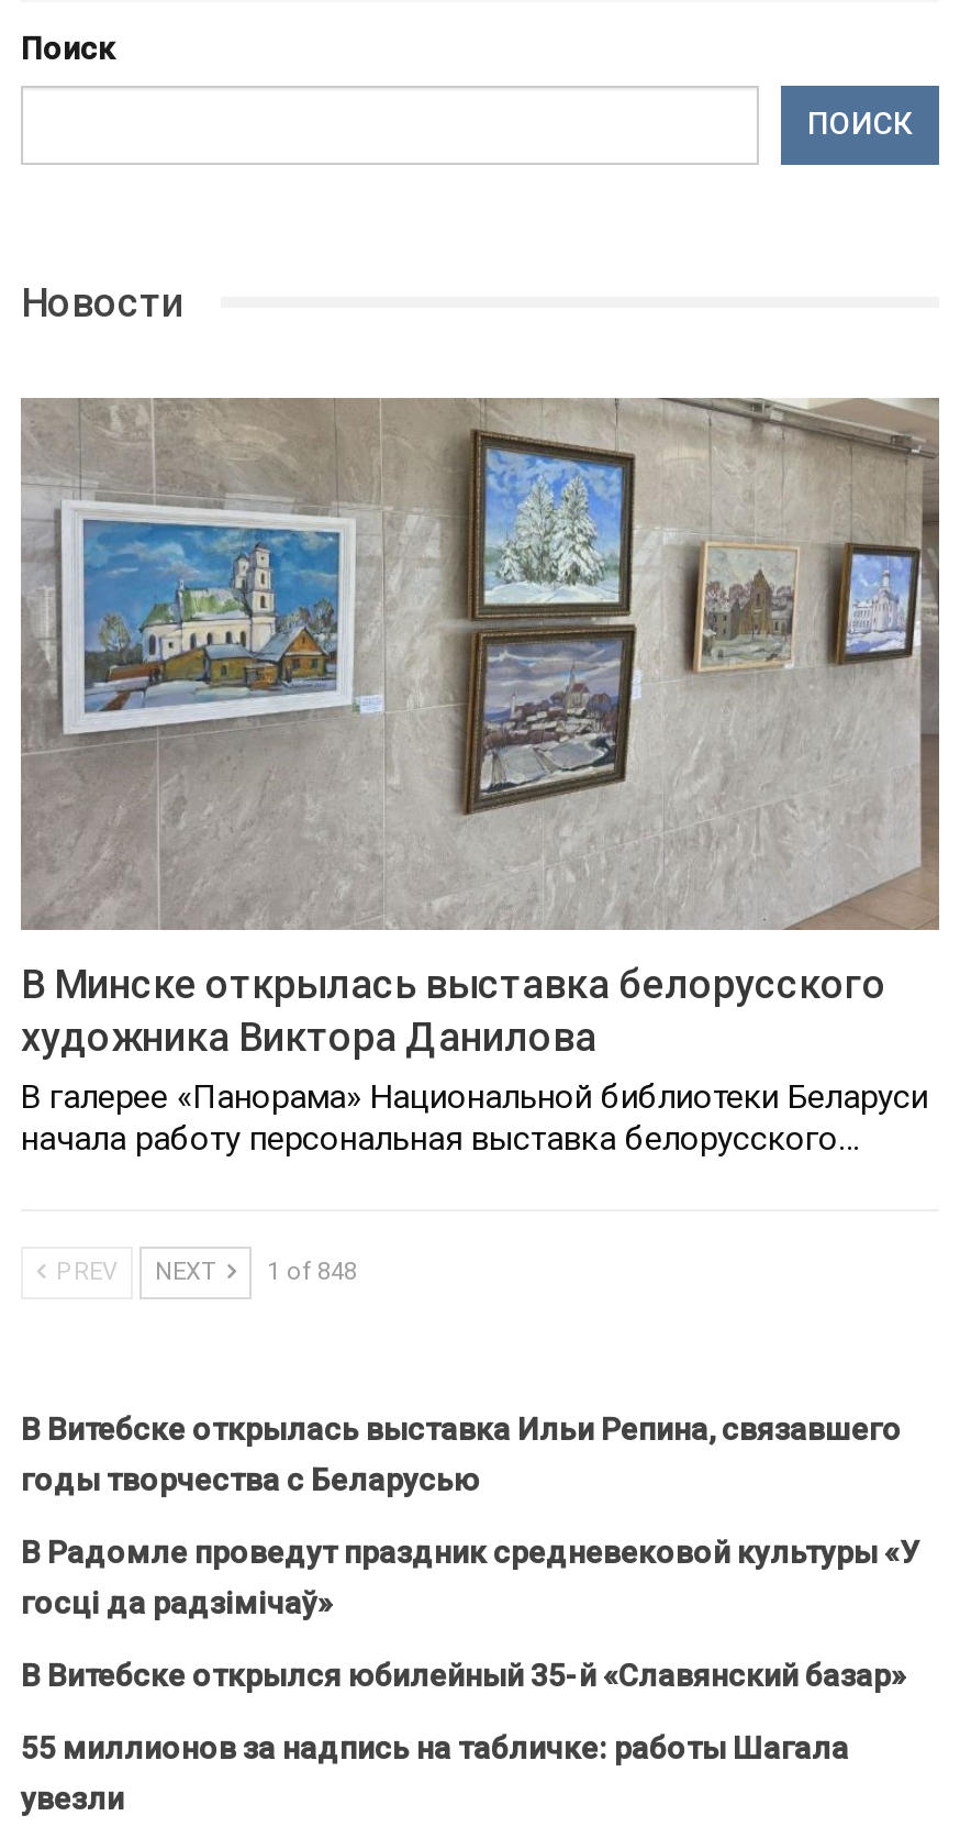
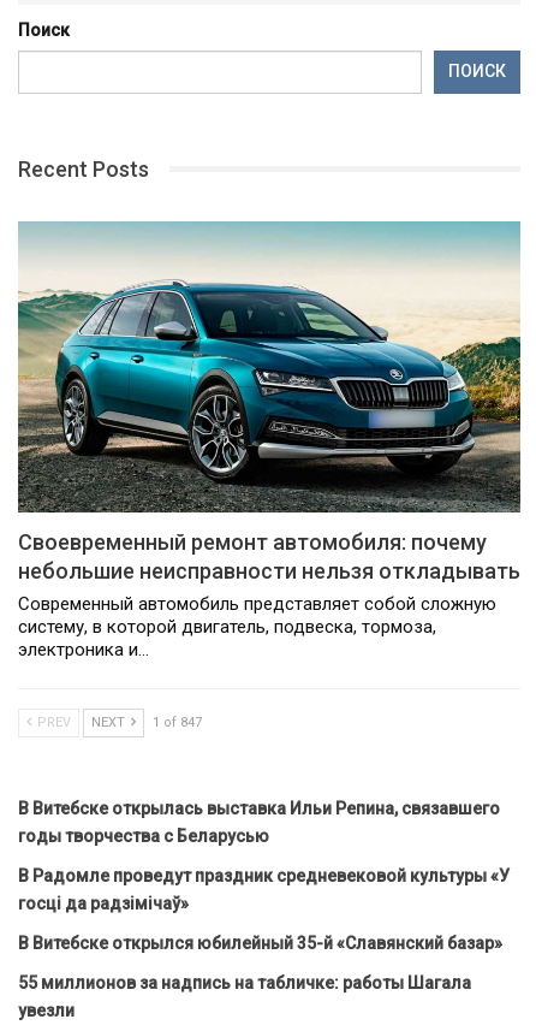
- Новости
+ Recent Posts

- [image]
- В Минске открылась выставка белорусского
- художника Виктора Данилова
- В галерее «Панорама» Национальной библиотеки Беларуси
- начала работу персональная выставка белорусского…
+ [image]
+ Своевременный ремонт автомобиля: почему
+ небольшие неисправности нельзя откладывать
+ Современный автомобиль представляет собой сложную
+ систему, в которой двигатель, подвеска, тормоза,
+ электроника и…

- PREV NEXT 1 of 848
+ PREV NEXT 1 of 847
